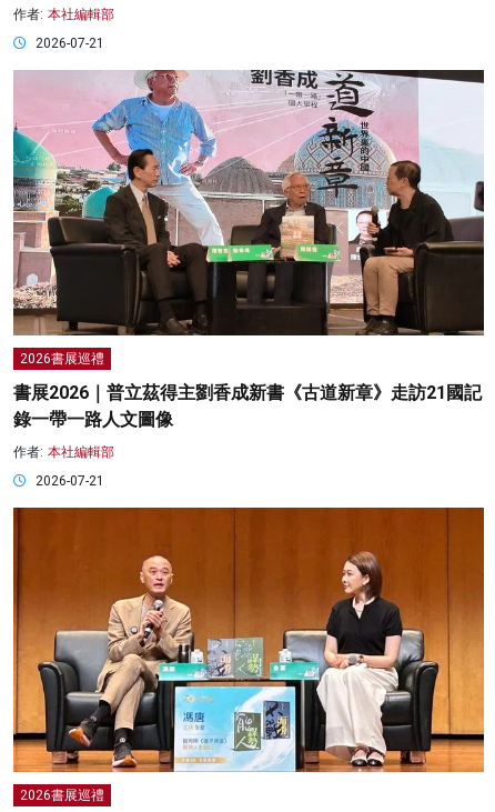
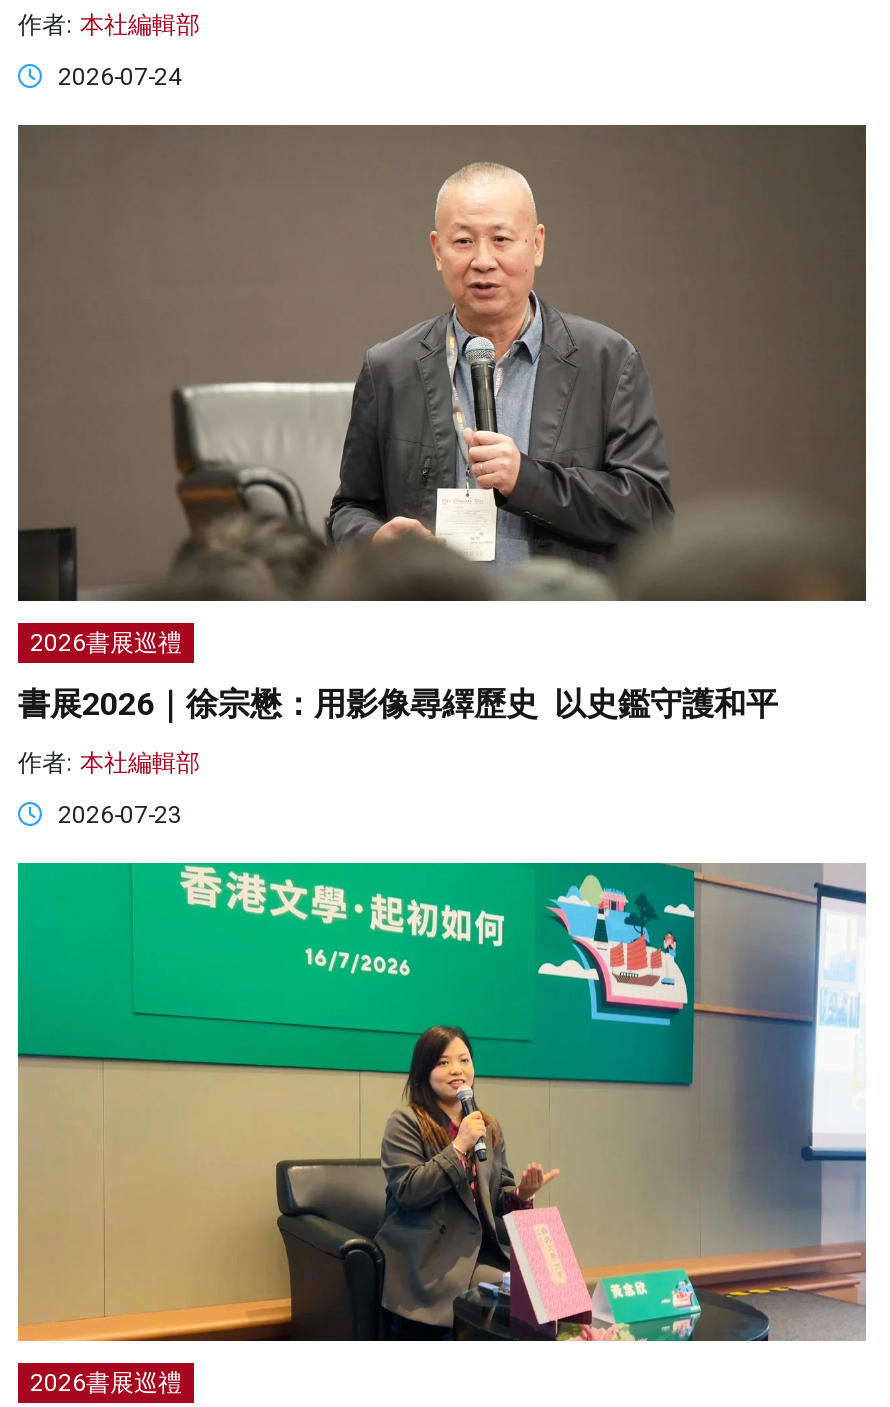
- 2026-07-21
+ 2026-07-24

- [image]
+ [image]

- 書展2026｜普立茲得主劉香成新書《古道新章》走訪21國記
- 錄一帶一路人文圖像
+ 書展2026｜徐宗懋：用影像尋繹歷史 以史鑑守護和平

- 2026-07-21
+ 2026-07-23

- [image]
+ [image]
